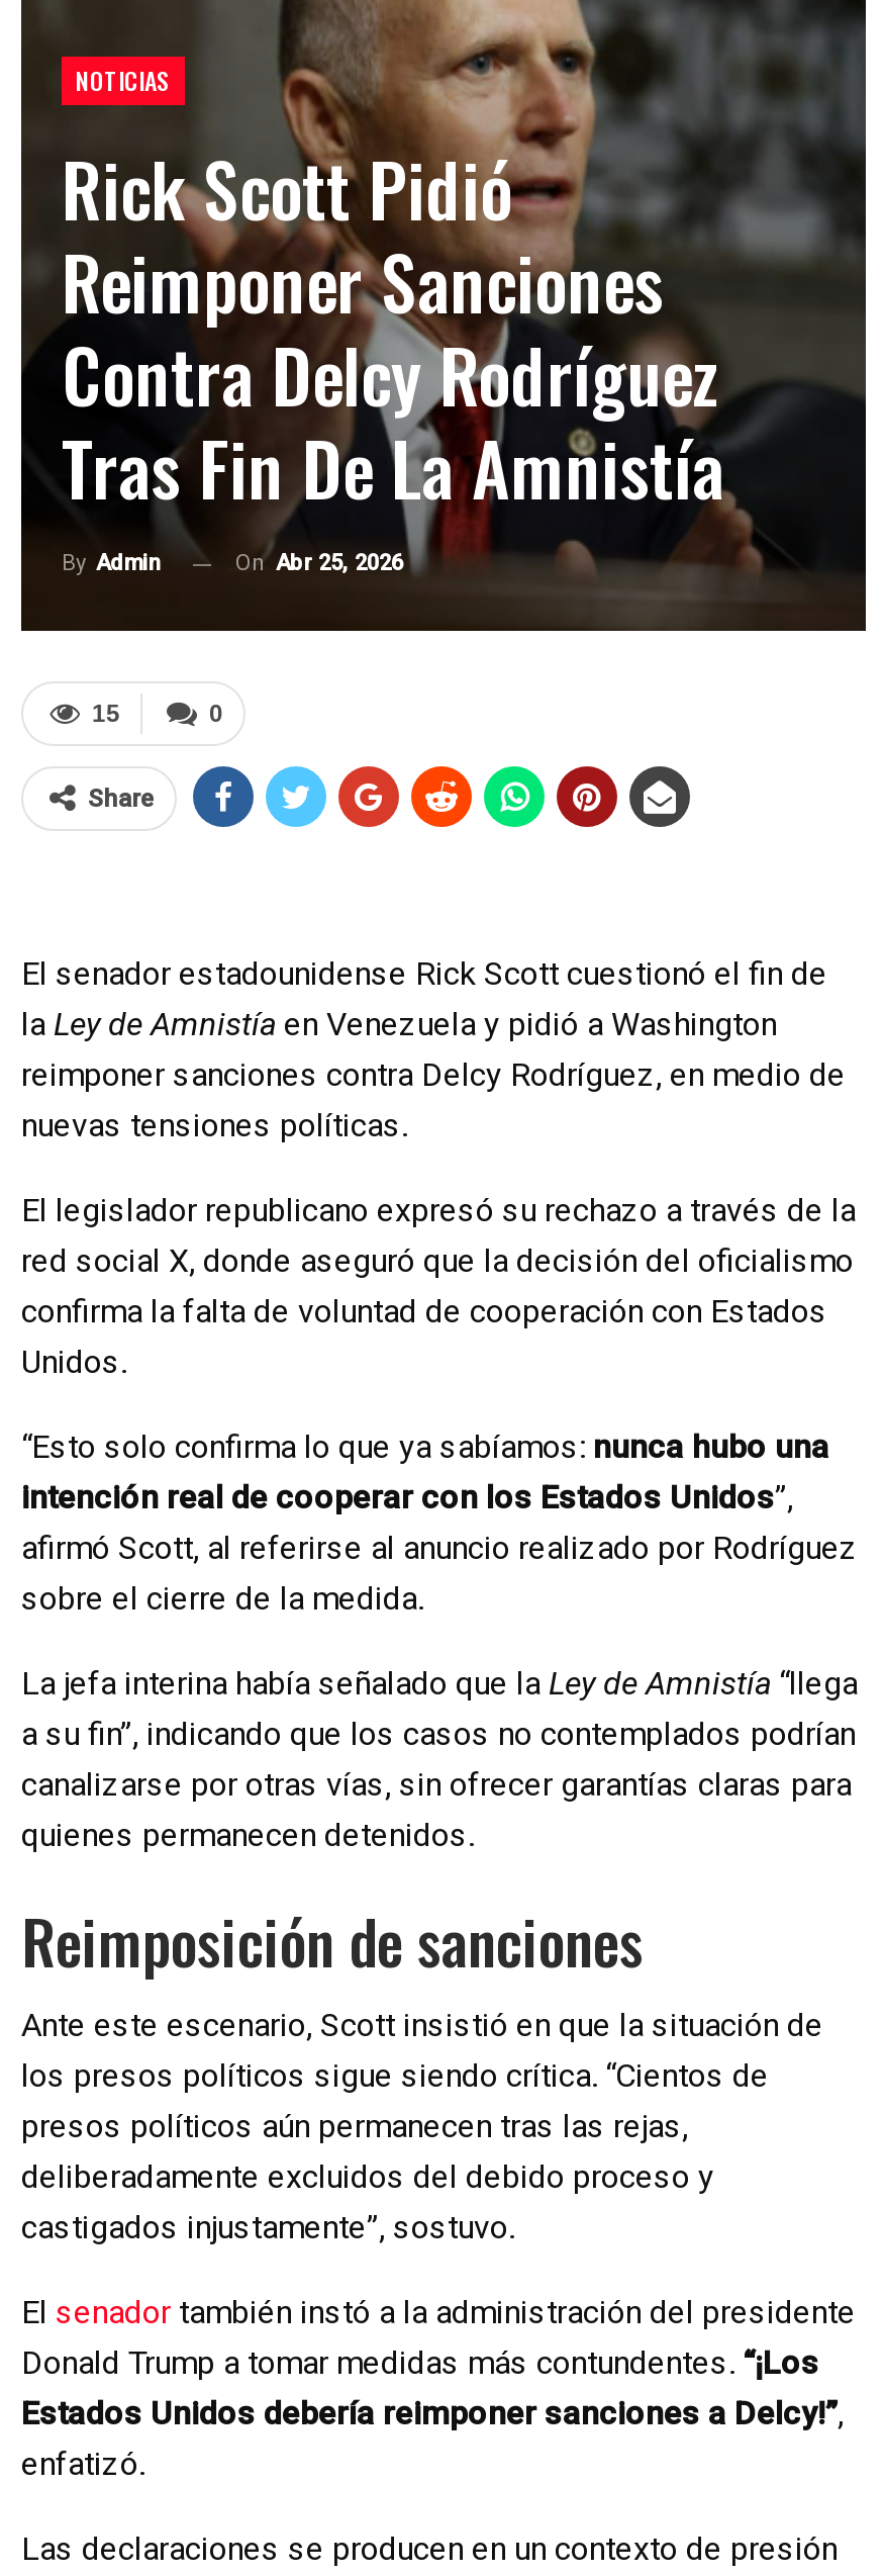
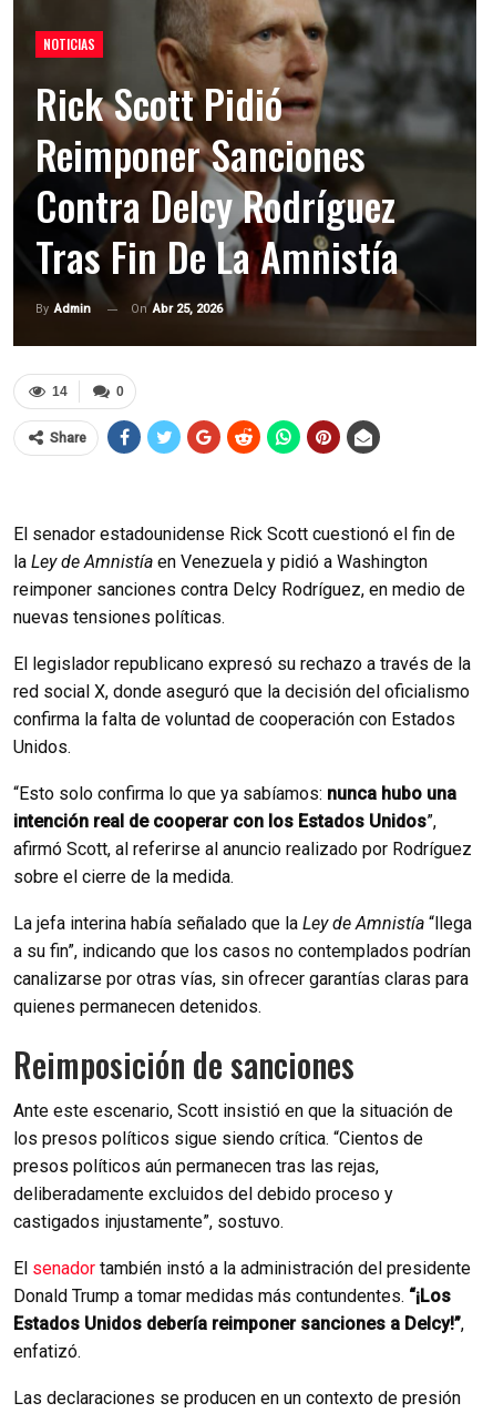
- 15
+ 14
